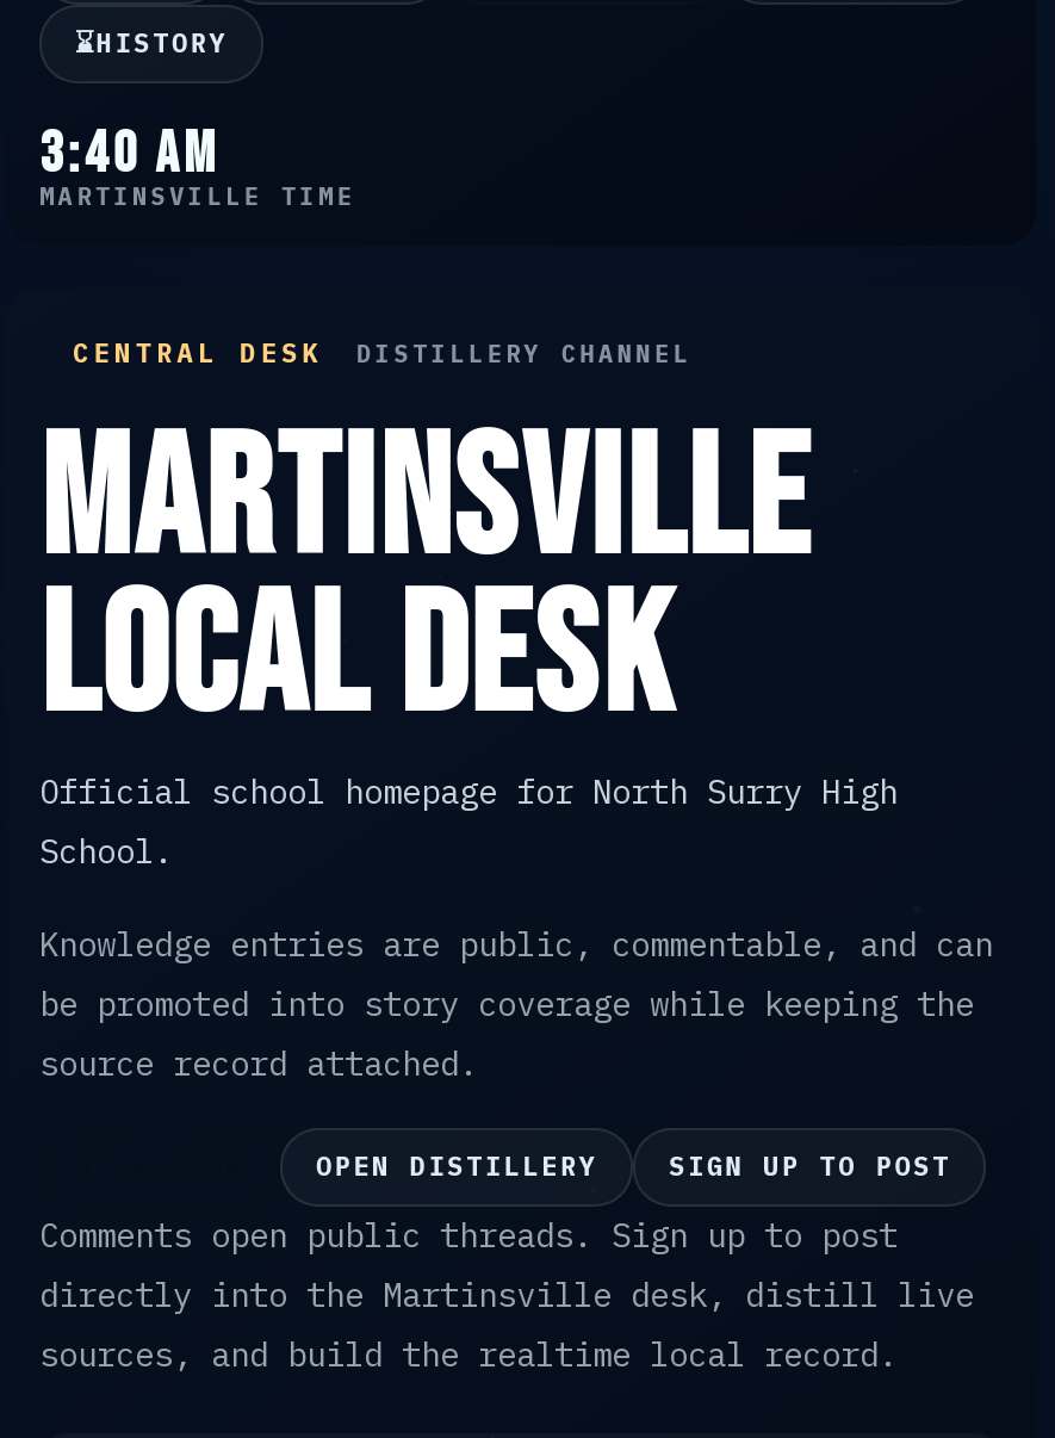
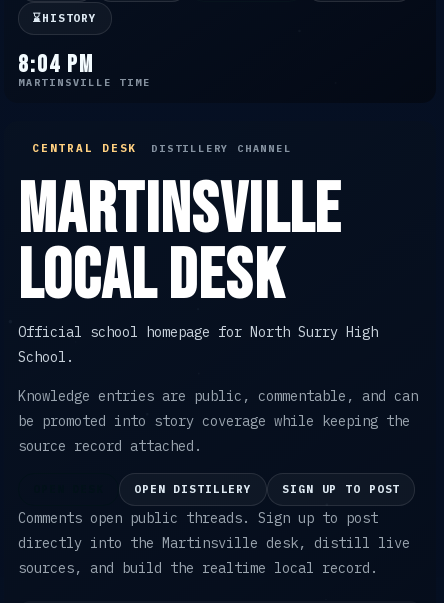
- 3:40 AM
+ 8:04 PM
